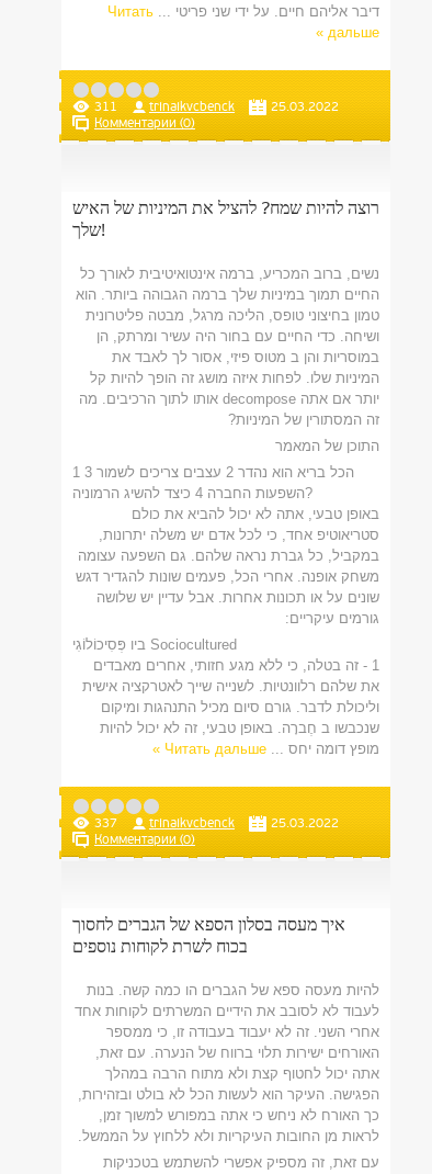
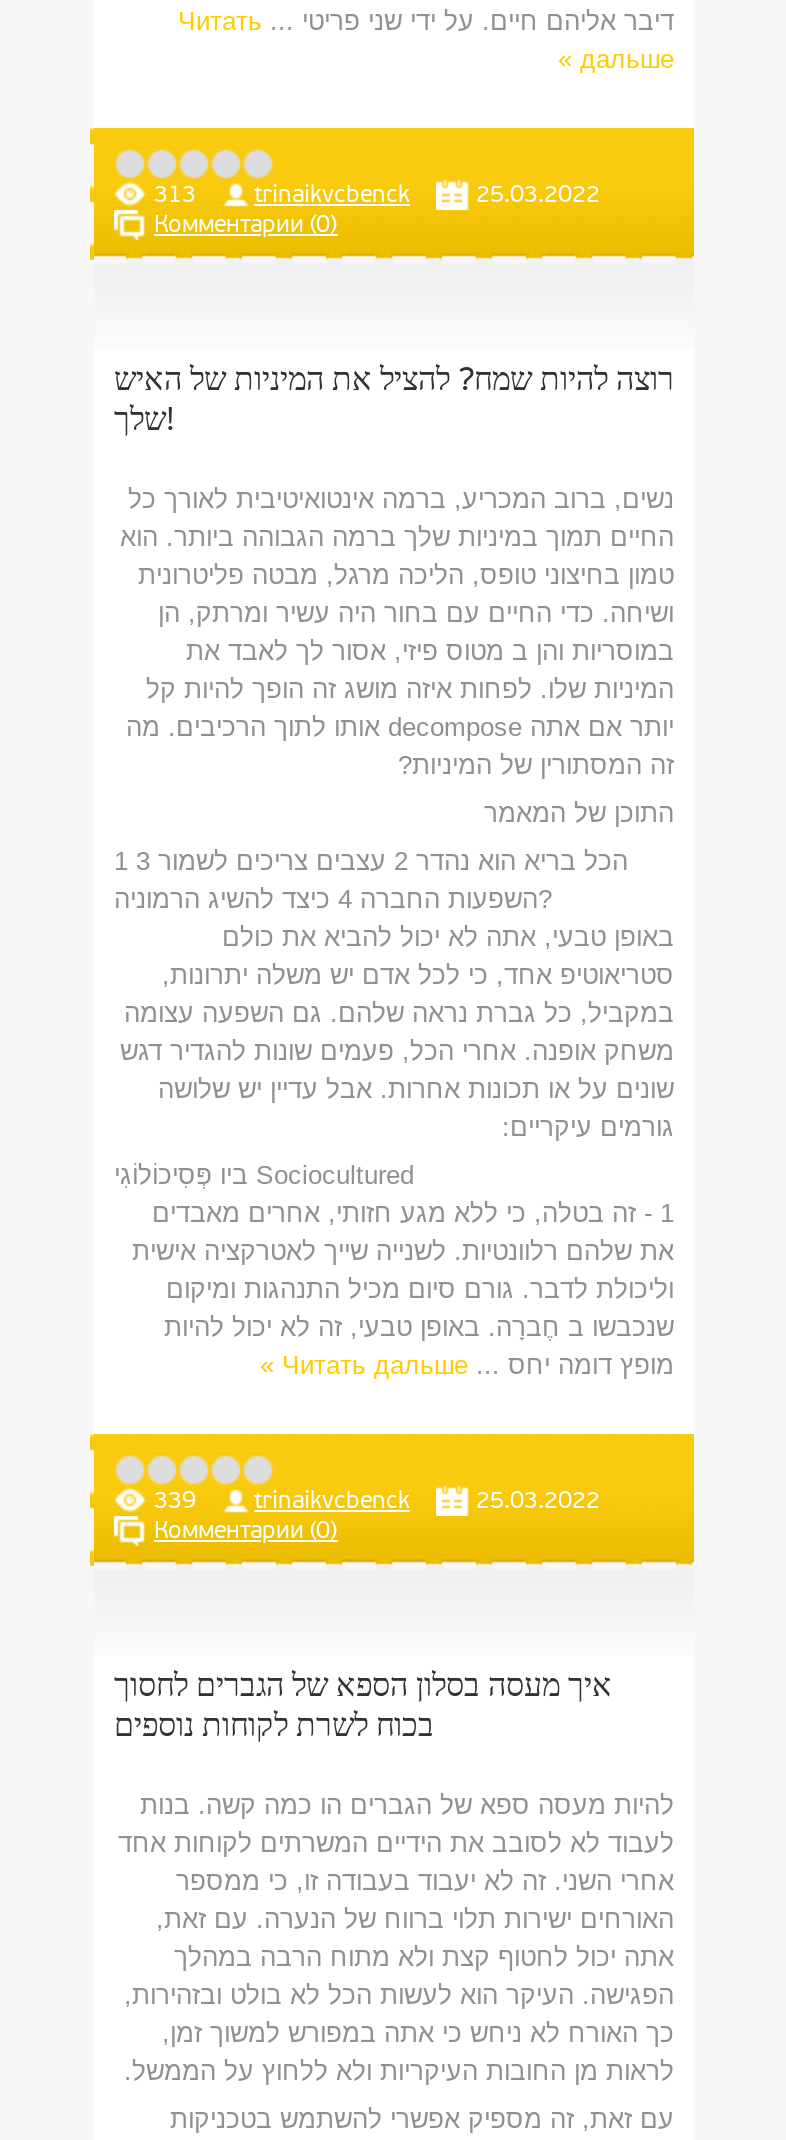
- 311 trinaikvcbenck
+ 313 trinaikvcbenck

- 337 trinaikvcbenck
+ 339 trinaikvcbenck
